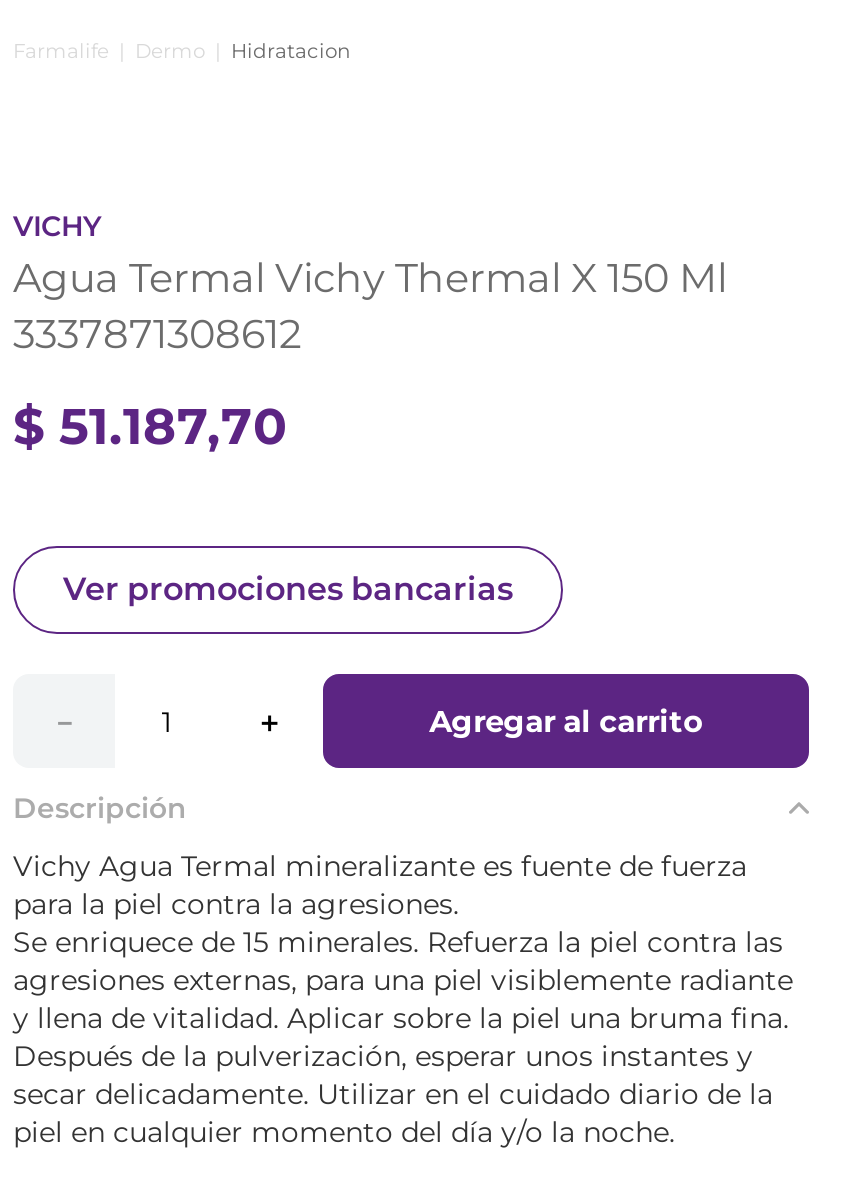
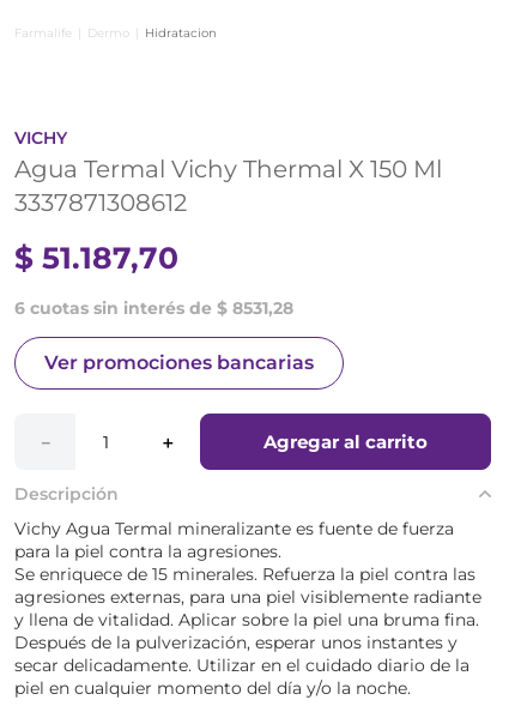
+ 6 cuotas sin interés de $ 8531,28
